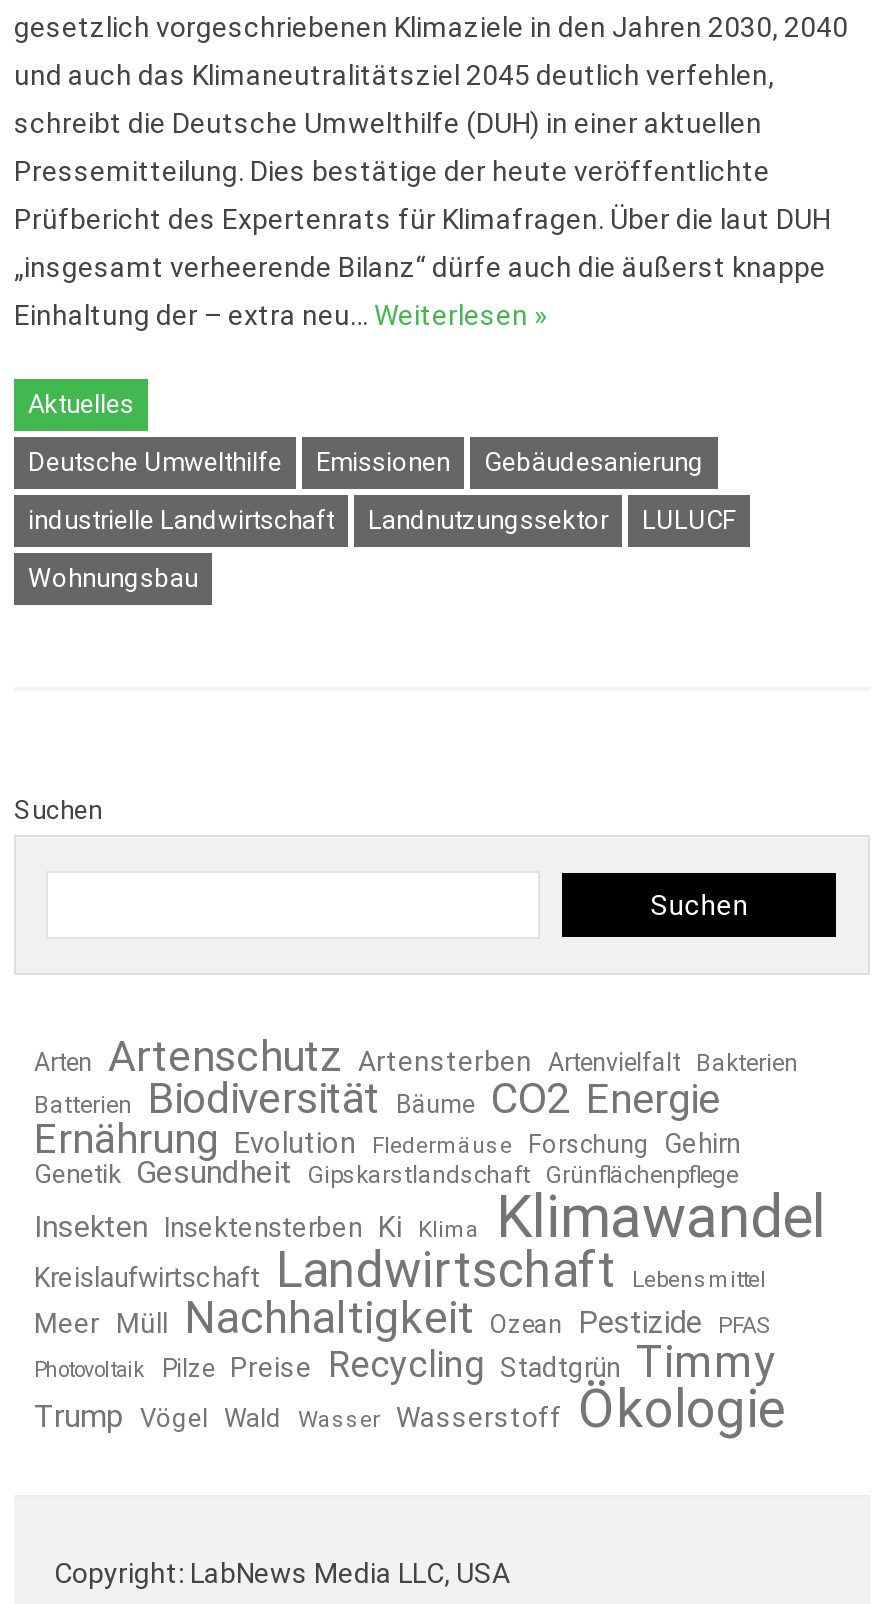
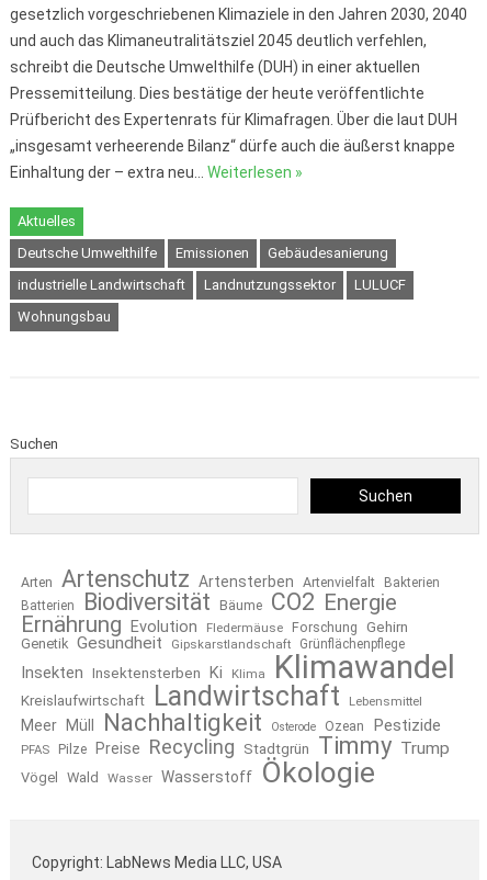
- Meer Müll Nachhaltigkeit Ozean Pestizide PFAS
- Photovoltaik
- Pilze Preise Recycling Stadtgrün Timmy
- Trump Vögel Wald Wasser Wasserstoff Ökologie
+ Meer Müll Nachhaltigkeit
+ Osterode
+ Ozean Pestizide
+ PFAS Pilze Preise Recycling Stadtgrün Timmy Trump
+ Vögel Wald Wasser Wasserstoff Ökologie
